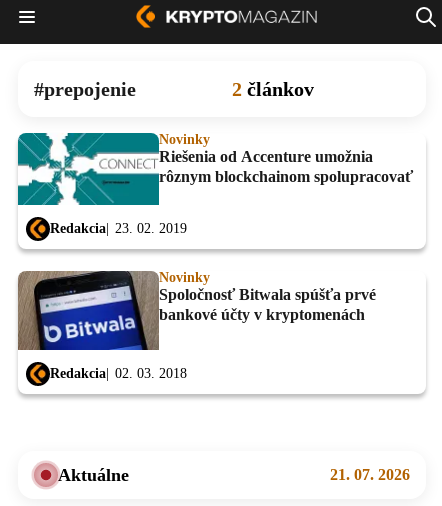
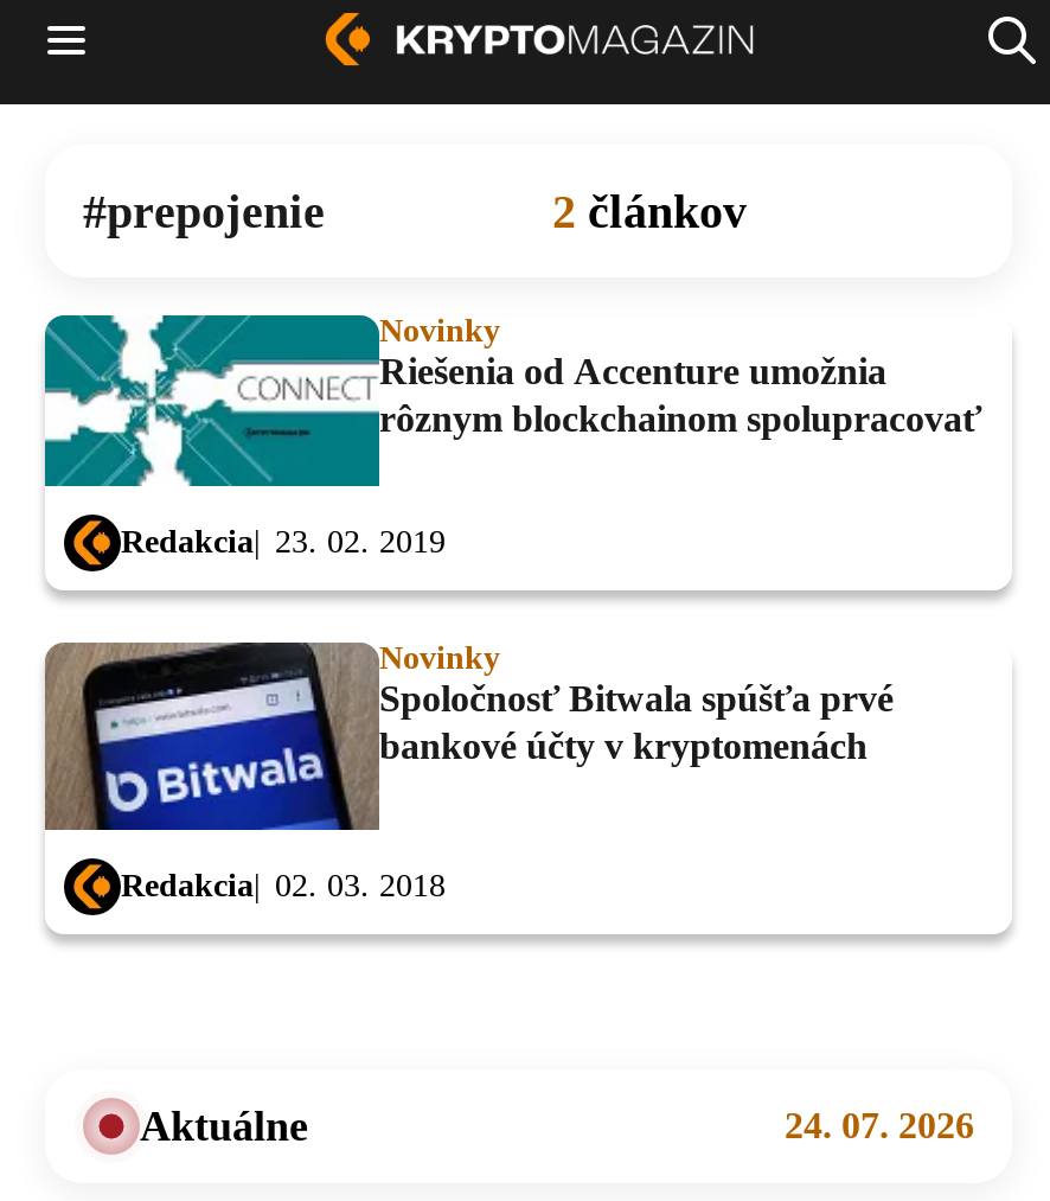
- 21. 07. 2026
+ 24. 07. 2026
